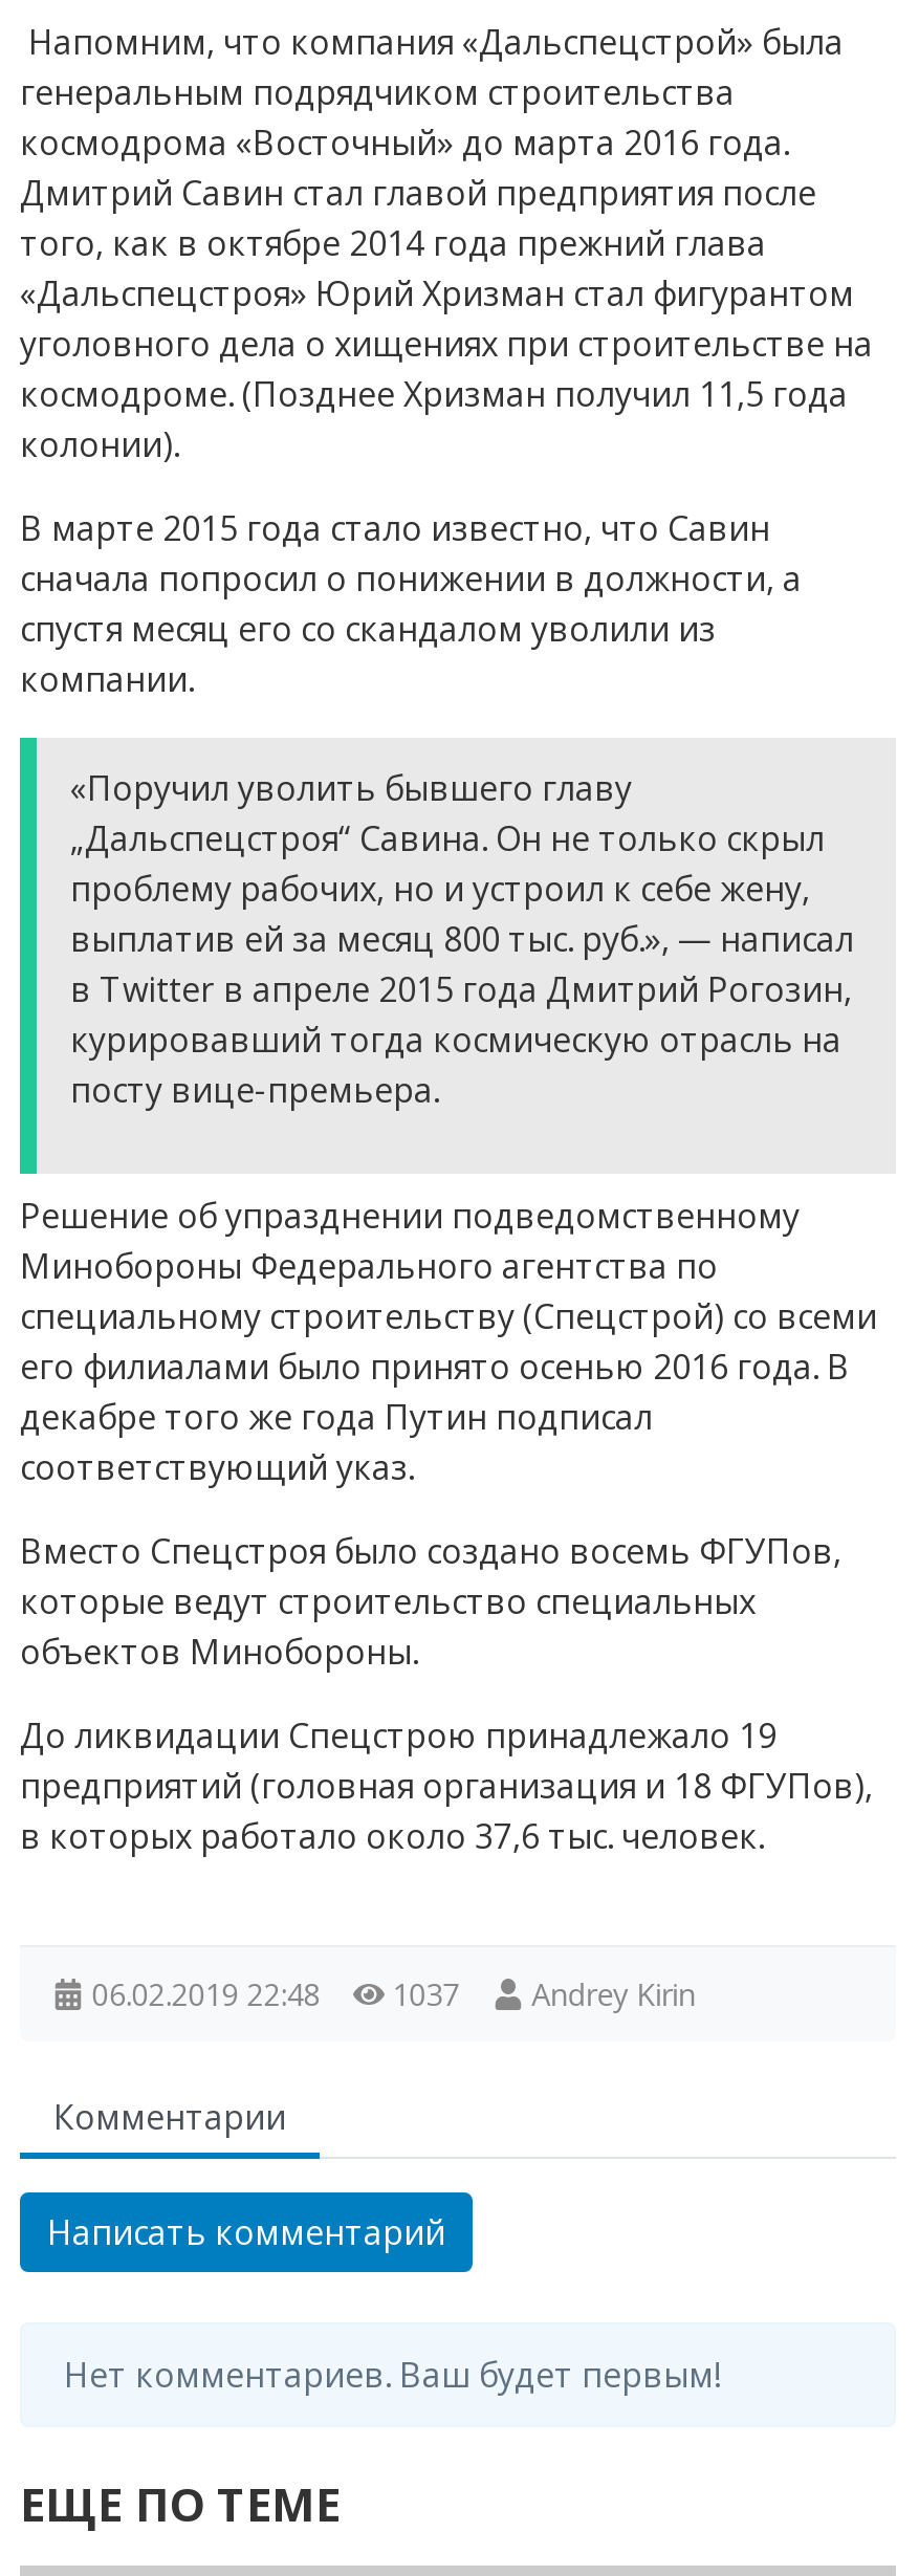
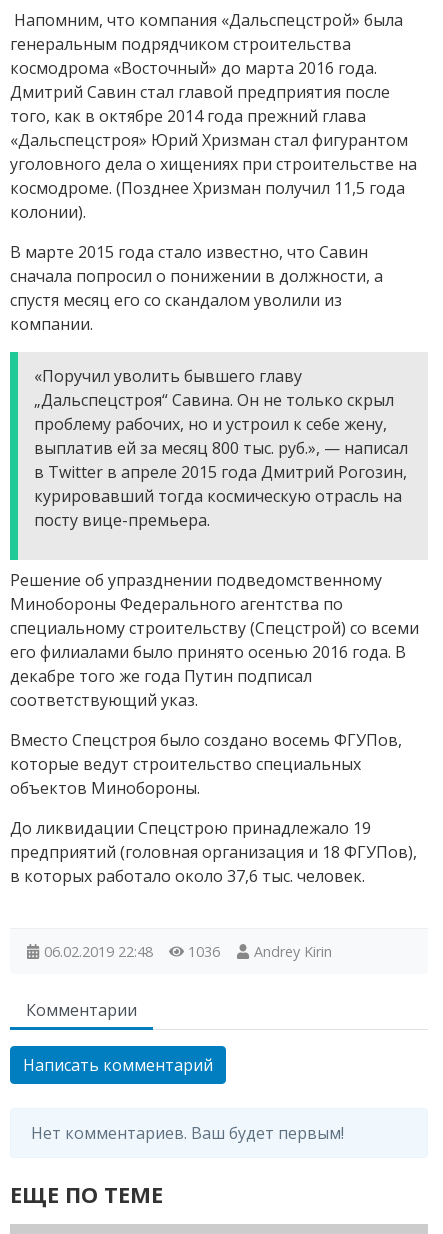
- 06.02.2019 22:48 1037 Andrey Kirin
+ 06.02.2019 22:48 1036 Andrey Kirin
